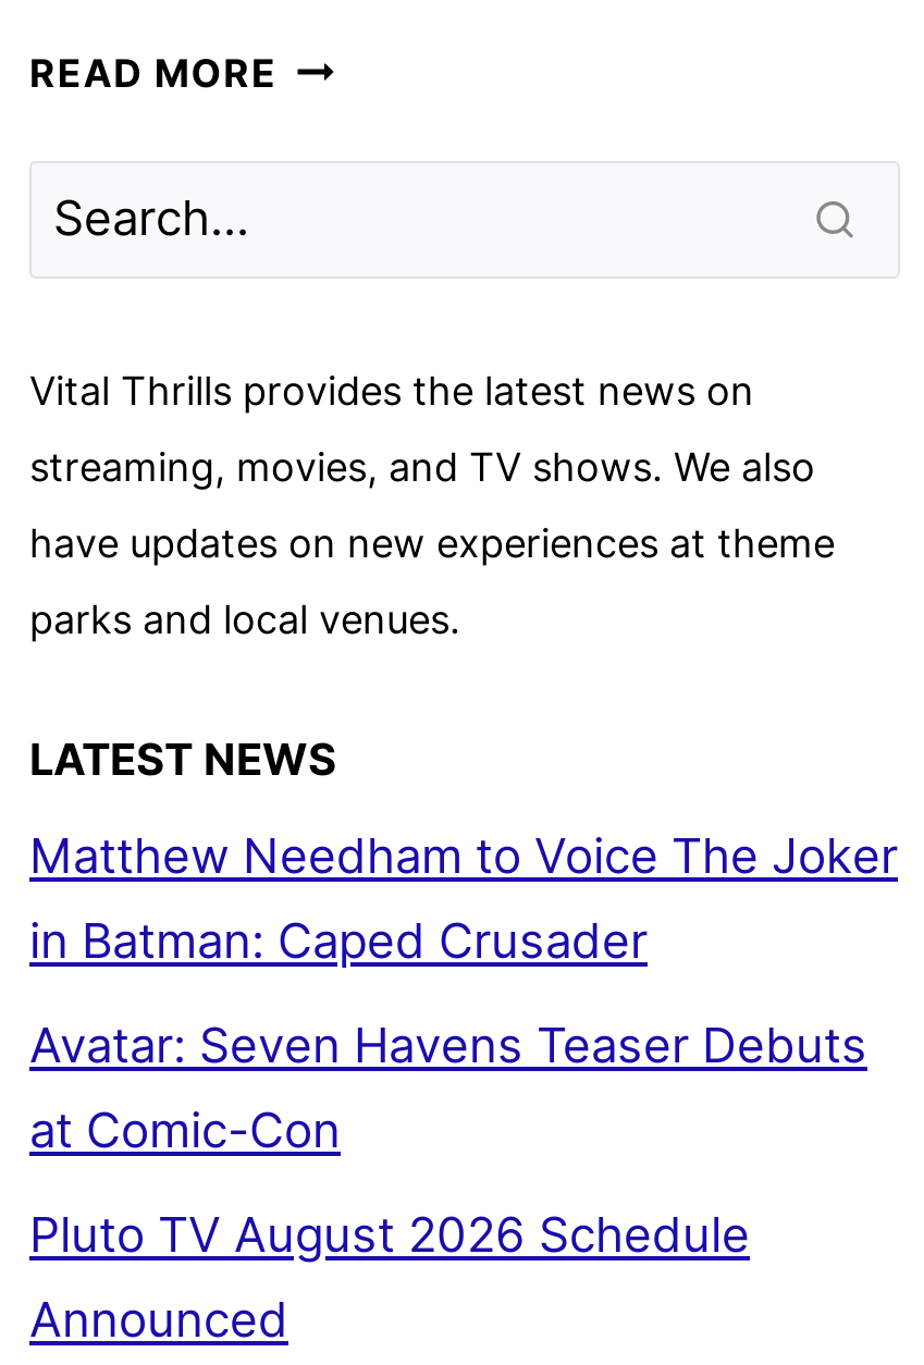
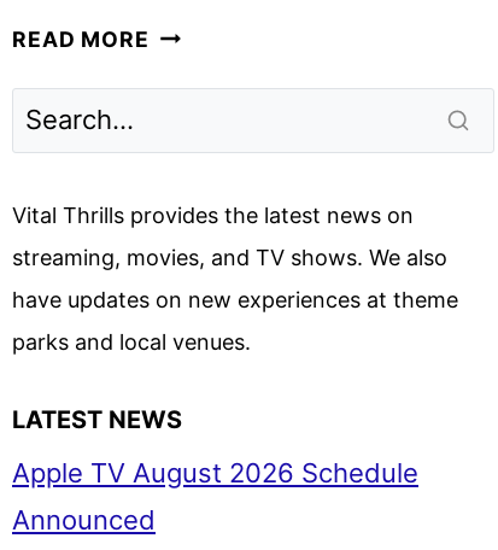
- Matthew Needham to Voice The Joker
- in Batman: Caped Crusader
- Avatar: Seven Havens Teaser Debuts
- at Comic-Con
- Pluto TV August 2026 Schedule
+ Apple TV August 2026 Schedule
